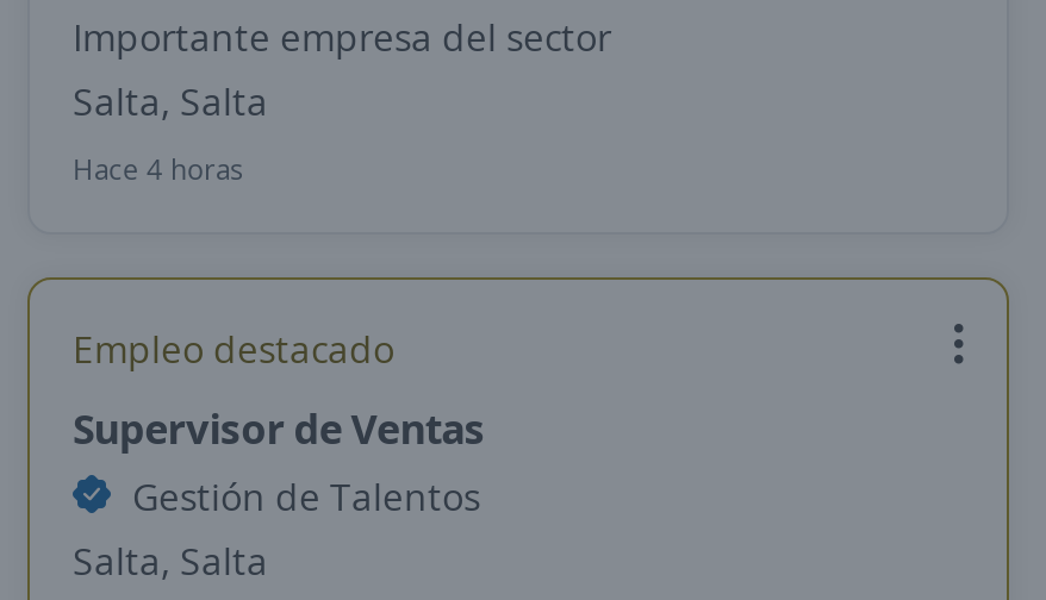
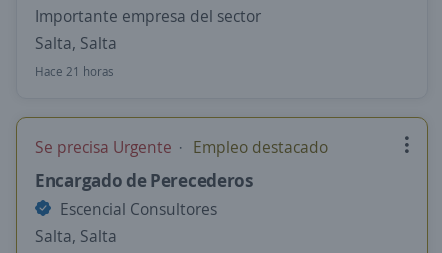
- Hace 4 horas
+ Hace 21 horas

- Empleo destacado
- Supervisor de Ventas
- Gestión de Talentos
+ Se precisa Urgente Empleo destacado
+ Encargado de Perecederos
+ Escencial Consultores
